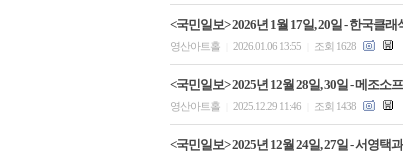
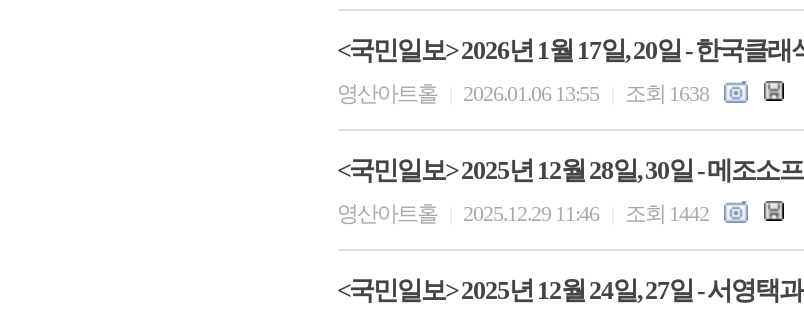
- 영산아트홀 2026.01.06 13:55 조회 1628
+ 영산아트홀 2026.01.06 13:55 조회 1638

- 영산아트홀 2025.12.29 11:46 조회 1438
+ 영산아트홀 2025.12.29 11:46 조회 1442
